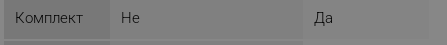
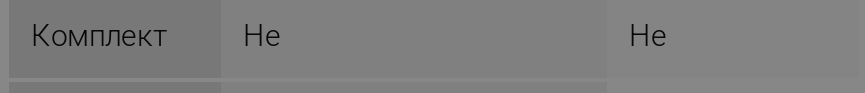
- Да
+ Не
